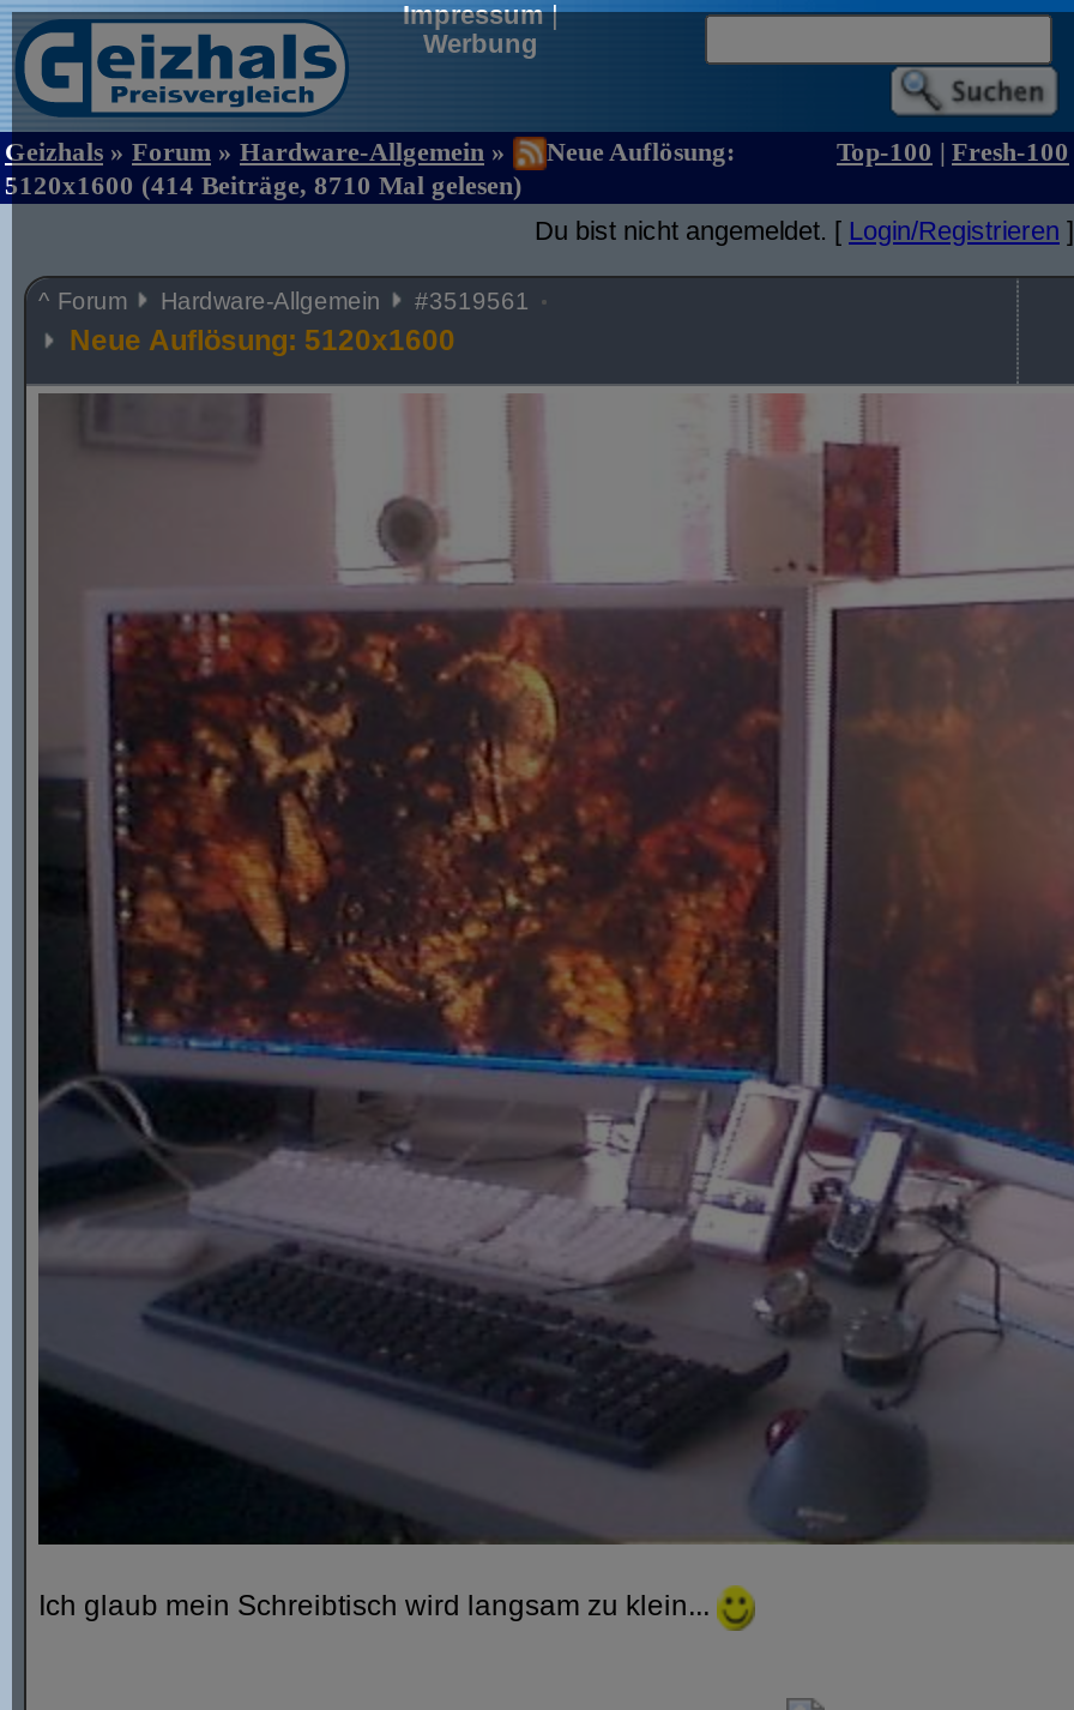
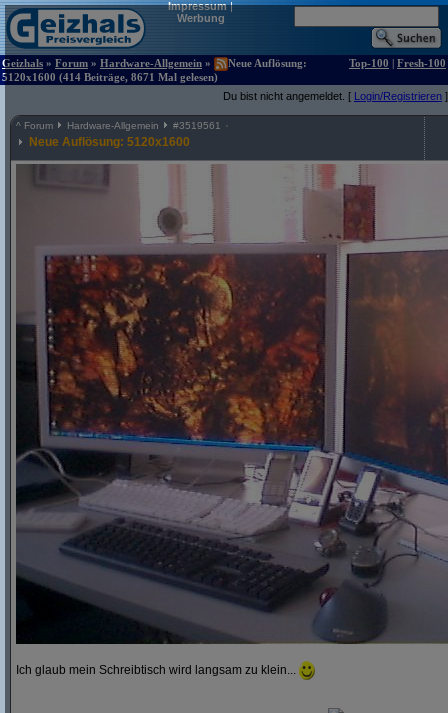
- 5120x1600 (414 Beiträge, 8710 Mal gelesen)
+ 5120x1600 (414 Beiträge, 8671 Mal gelesen)
